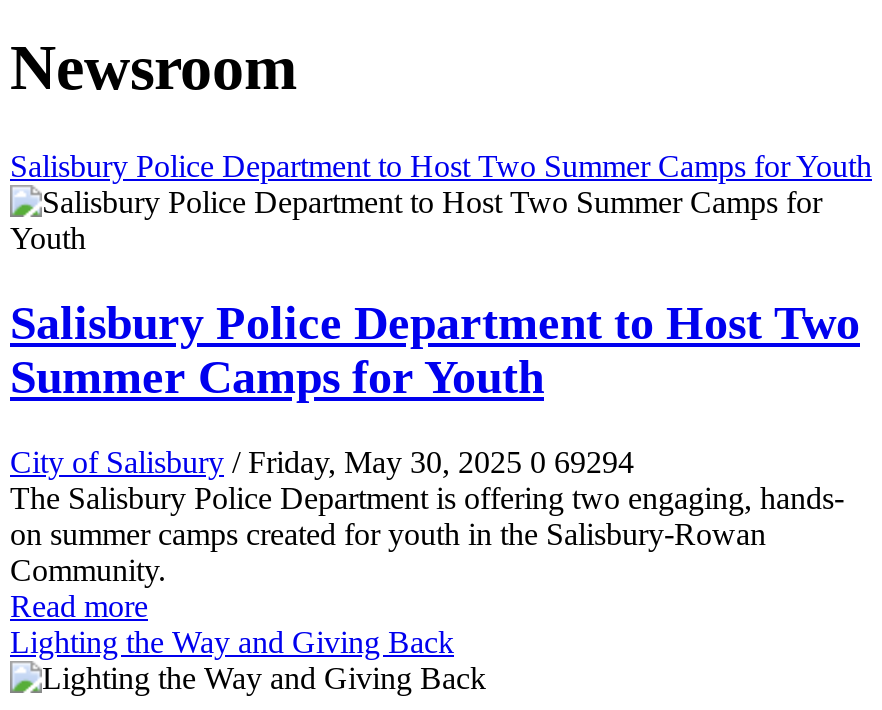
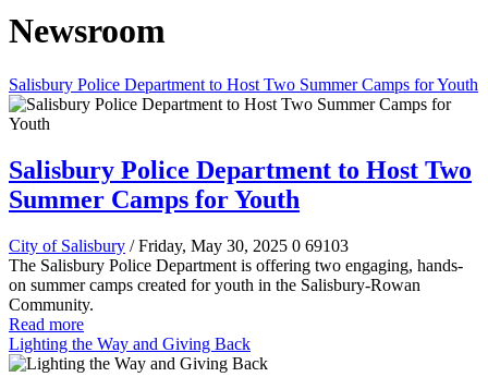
- City of Salisbury / Friday, May 30, 2025 0 69294
+ City of Salisbury / Friday, May 30, 2025 0 69103
